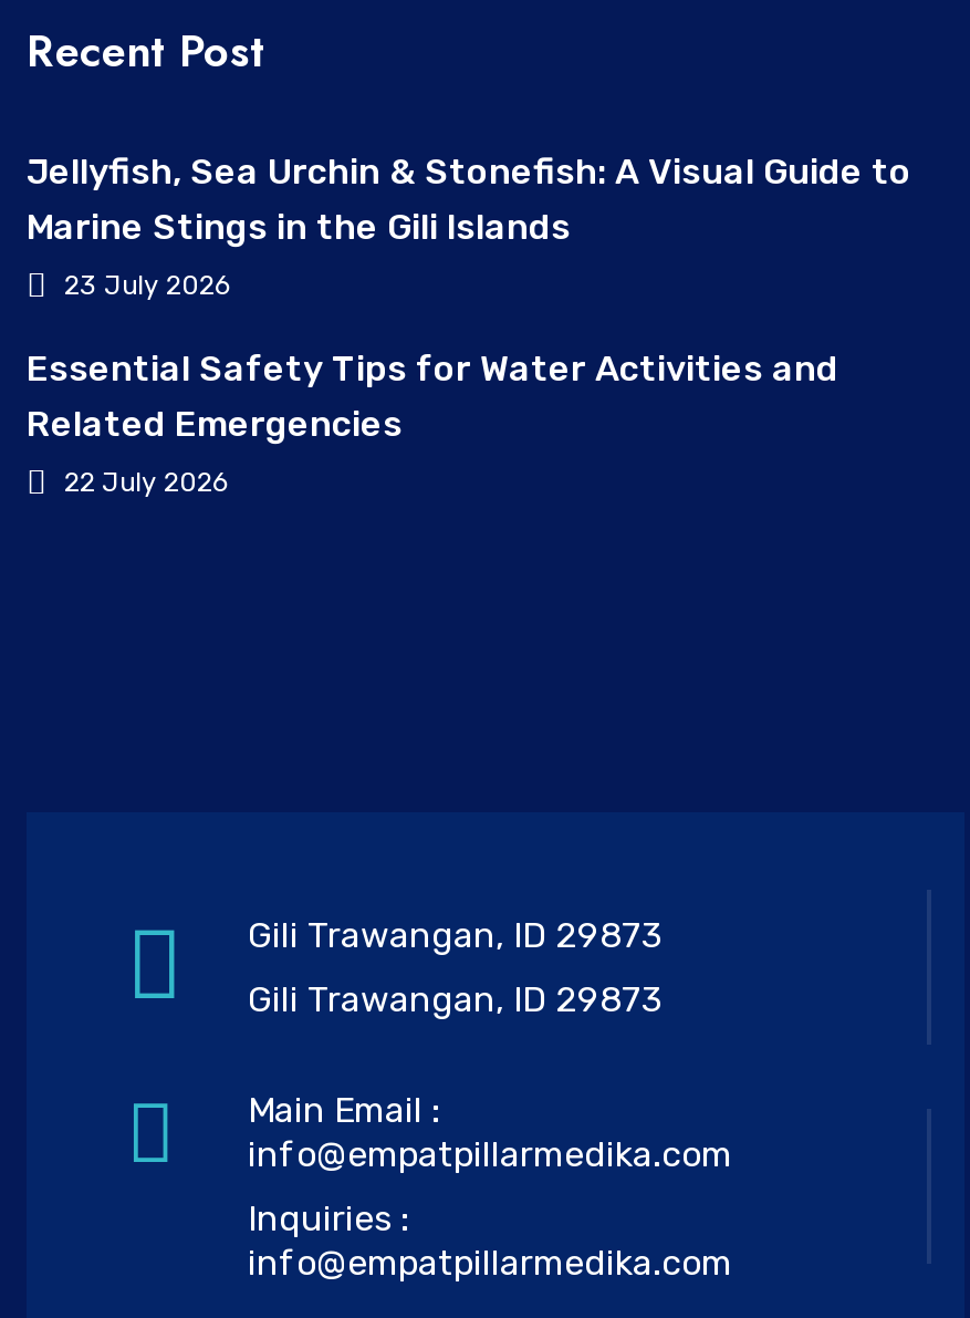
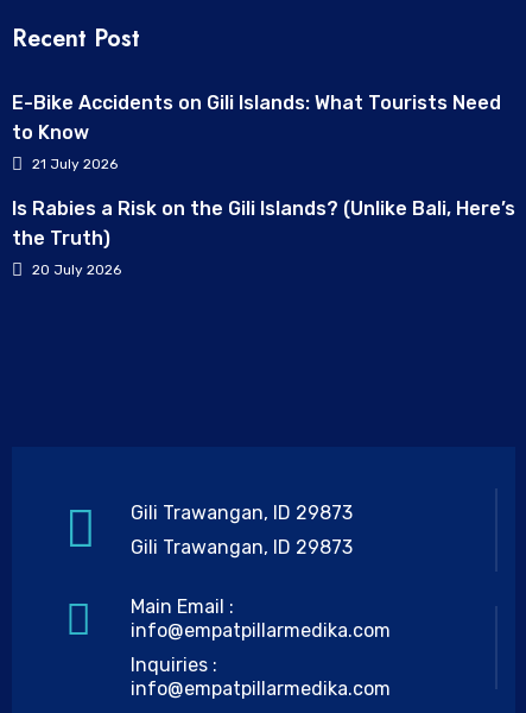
- Jellyfish, Sea Urchin & Stonefish: A Visual Guide to
- Marine Stings in the Gili Islands
+ E-Bike Accidents on Gili Islands: What Tourists Need
+ to Know

- 23 July 2026
+ 21 July 2026

- Essential Safety Tips for Water Activities and
- Related Emergencies
+ Is Rabies a Risk on the Gili Islands? (Unlike Bali, Here’s
+ the Truth)

- 22 July 2026
+ 20 July 2026
